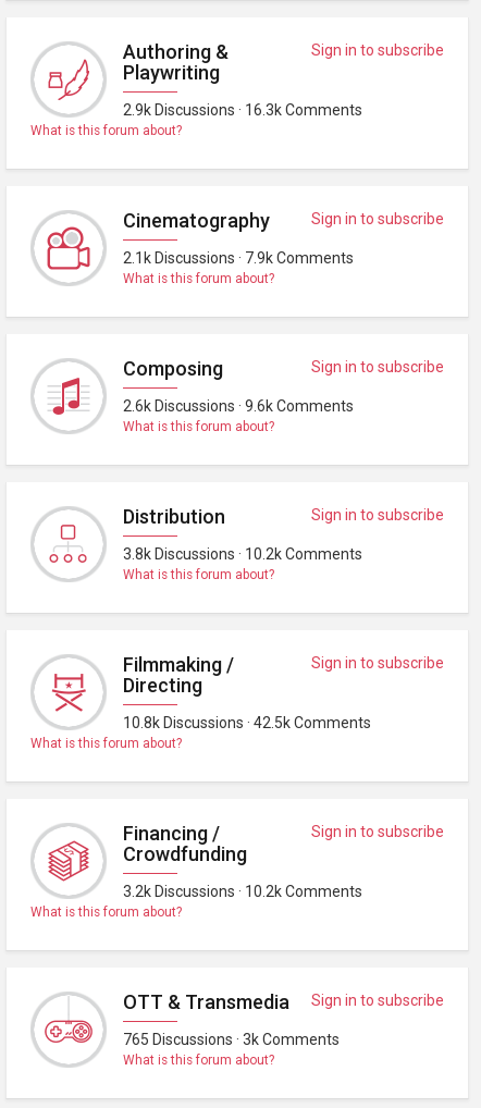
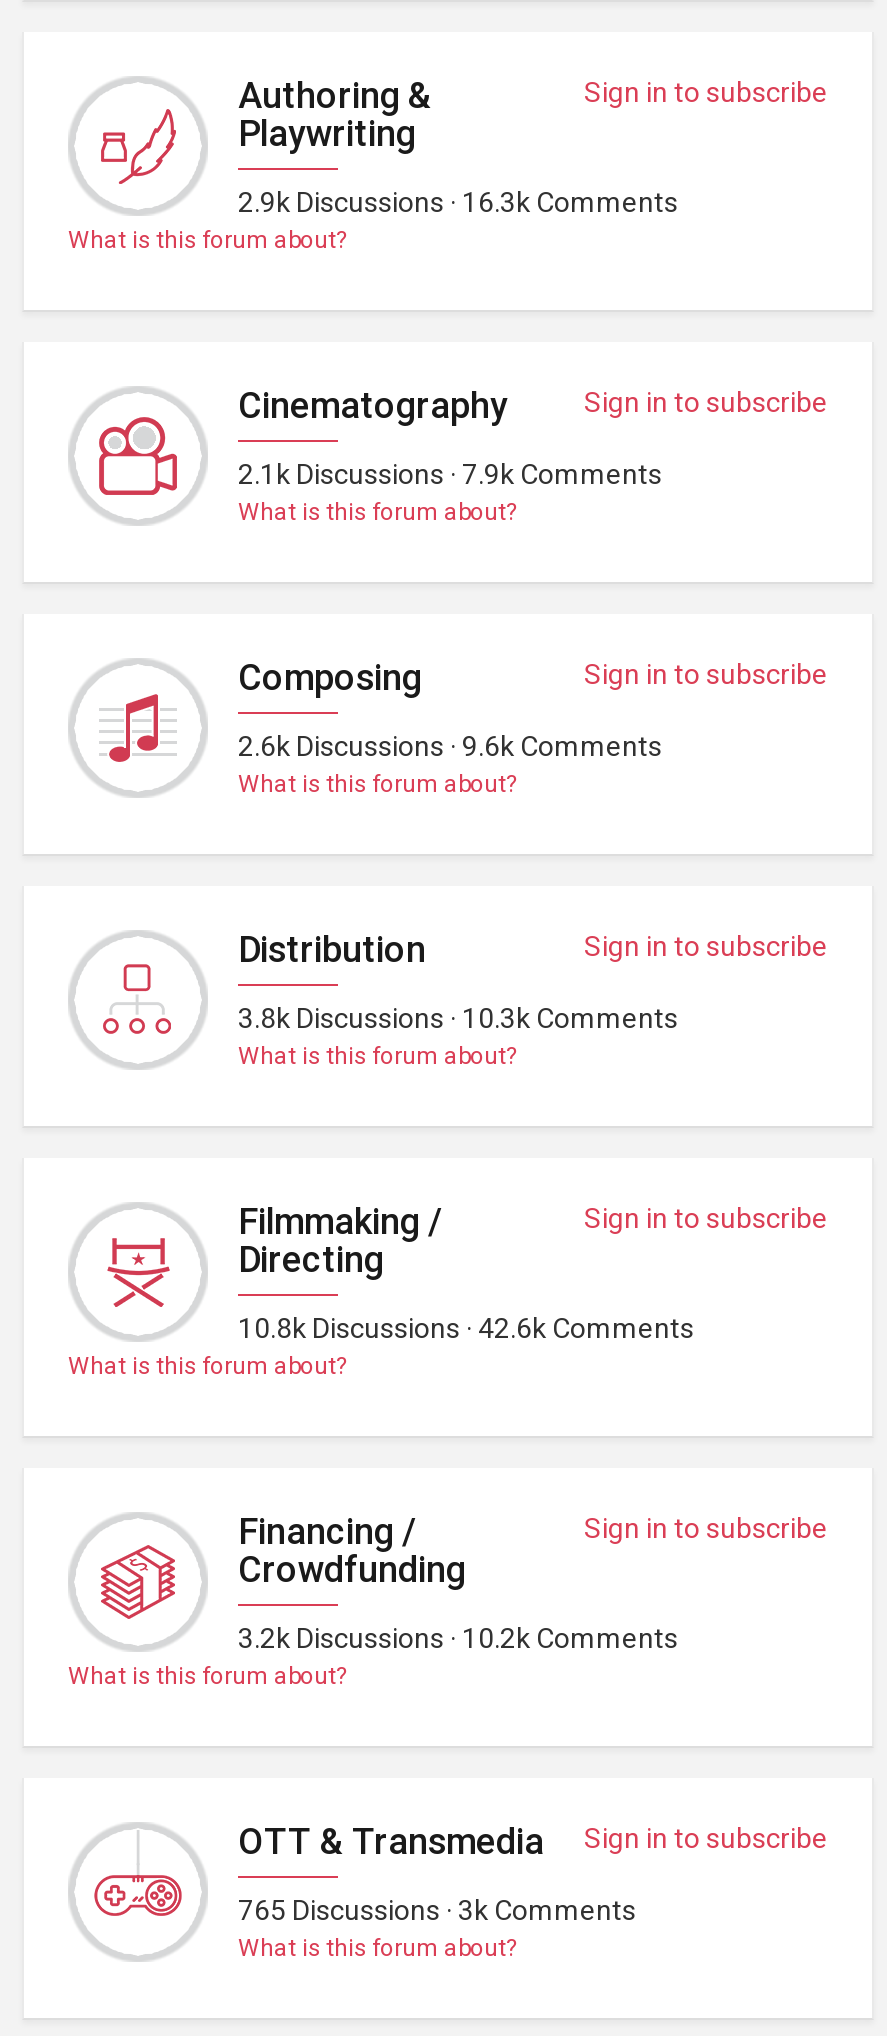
- 3.8k Discussions · 10.2k Comments
+ 3.8k Discussions · 10.3k Comments

- 10.8k Discussions · 42.5k Comments
+ 10.8k Discussions · 42.6k Comments
